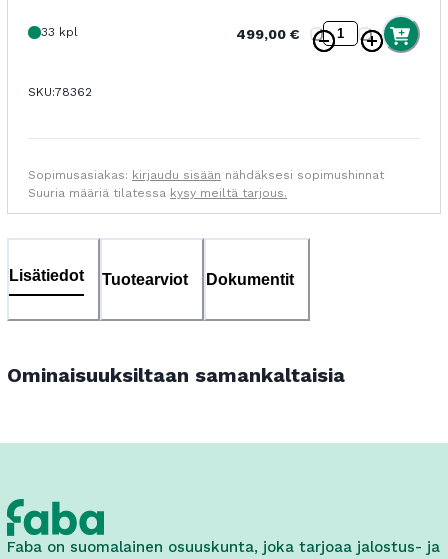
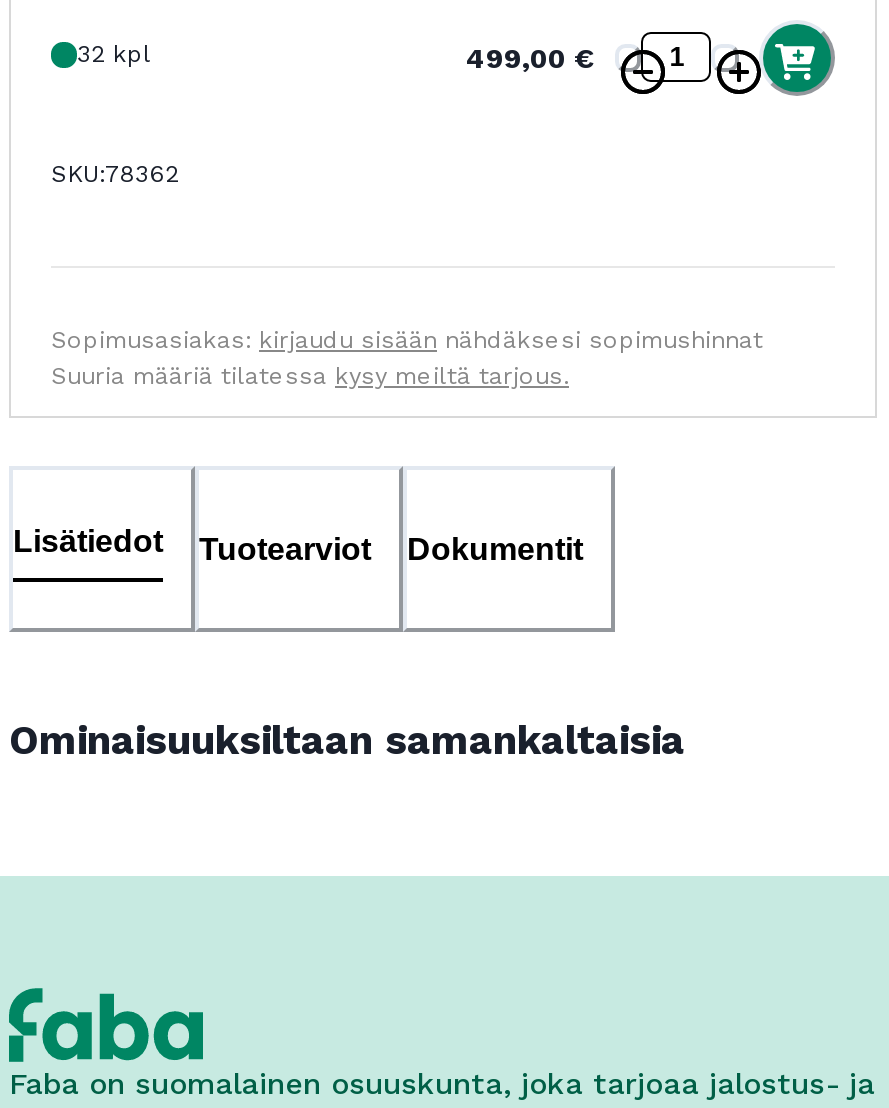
- 33 kpl
+ 32 kpl
